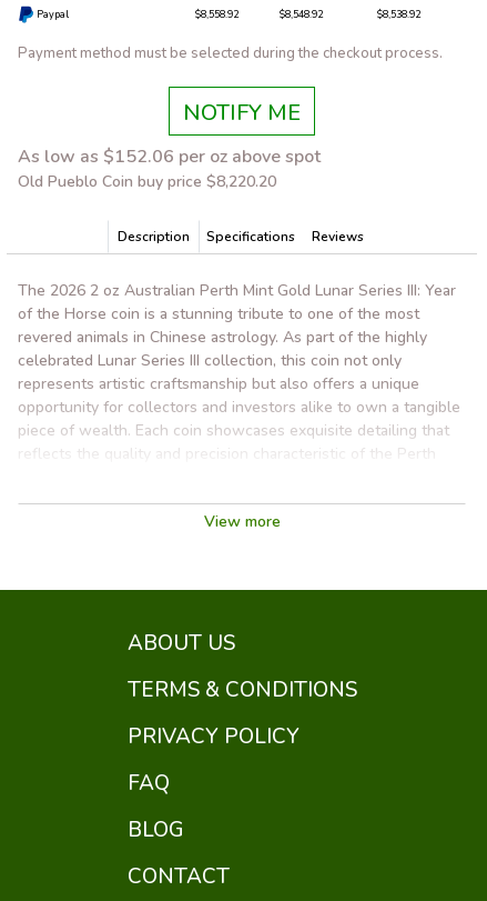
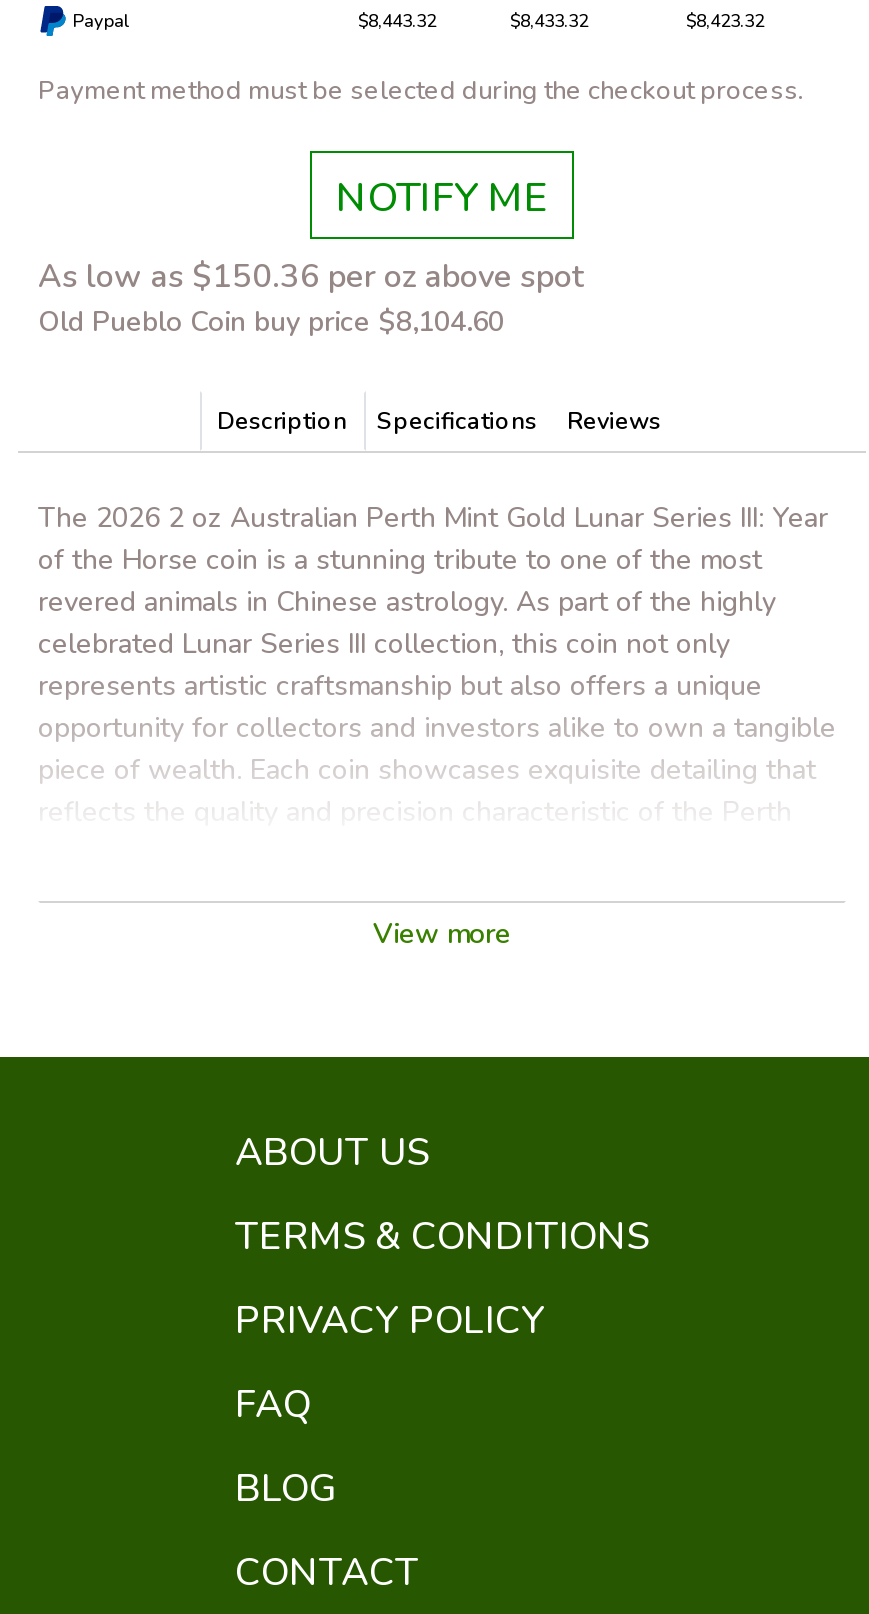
- $8,558.92
+ $8,443.32

- $8,548.92
+ $8,433.32

- $8,538.92
+ $8,423.32

- As low as $152.06 per oz above spot
+ As low as $150.36 per oz above spot

- Old Pueblo Coin buy price $8,220.20
+ Old Pueblo Coin buy price $8,104.60
